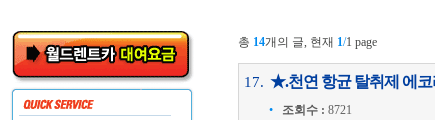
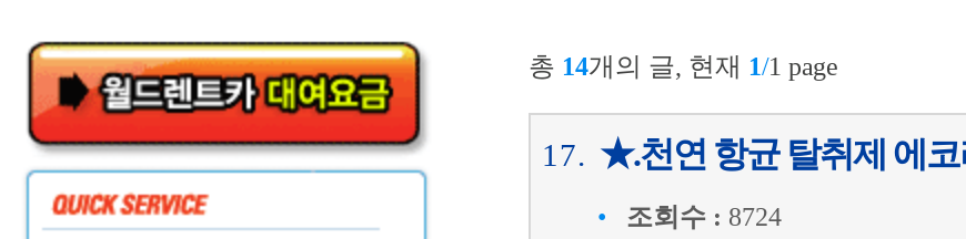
- 조회수 : 8721
+ 조회수 : 8724
